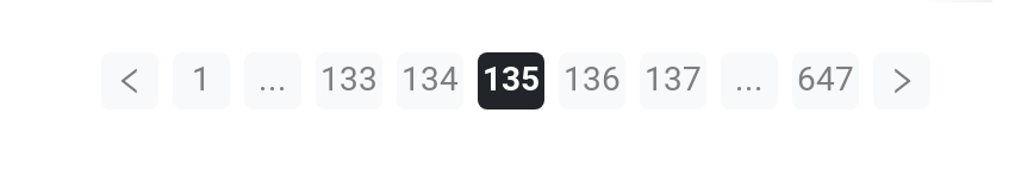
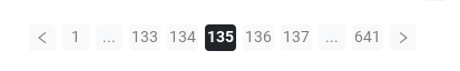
- 647
+ 641
